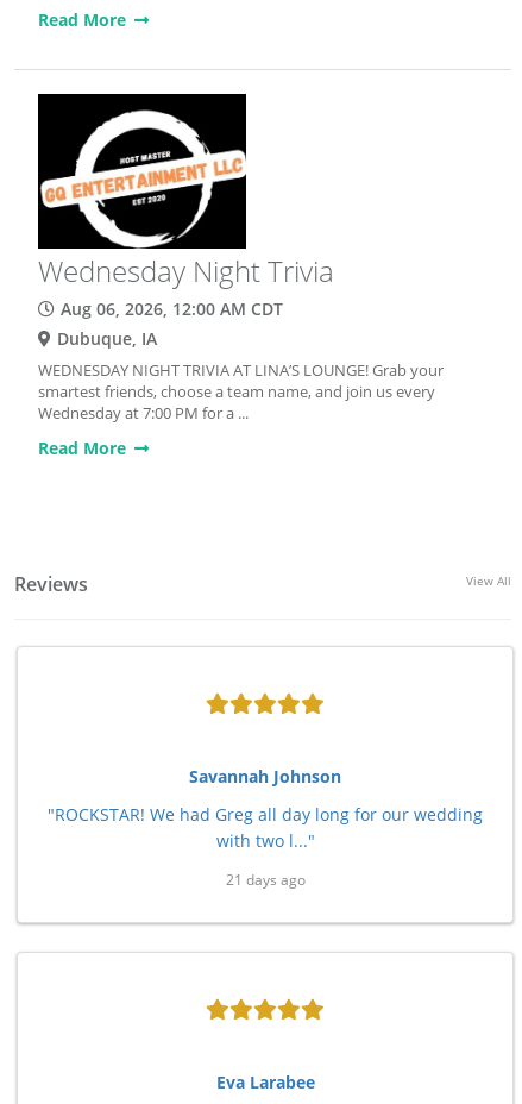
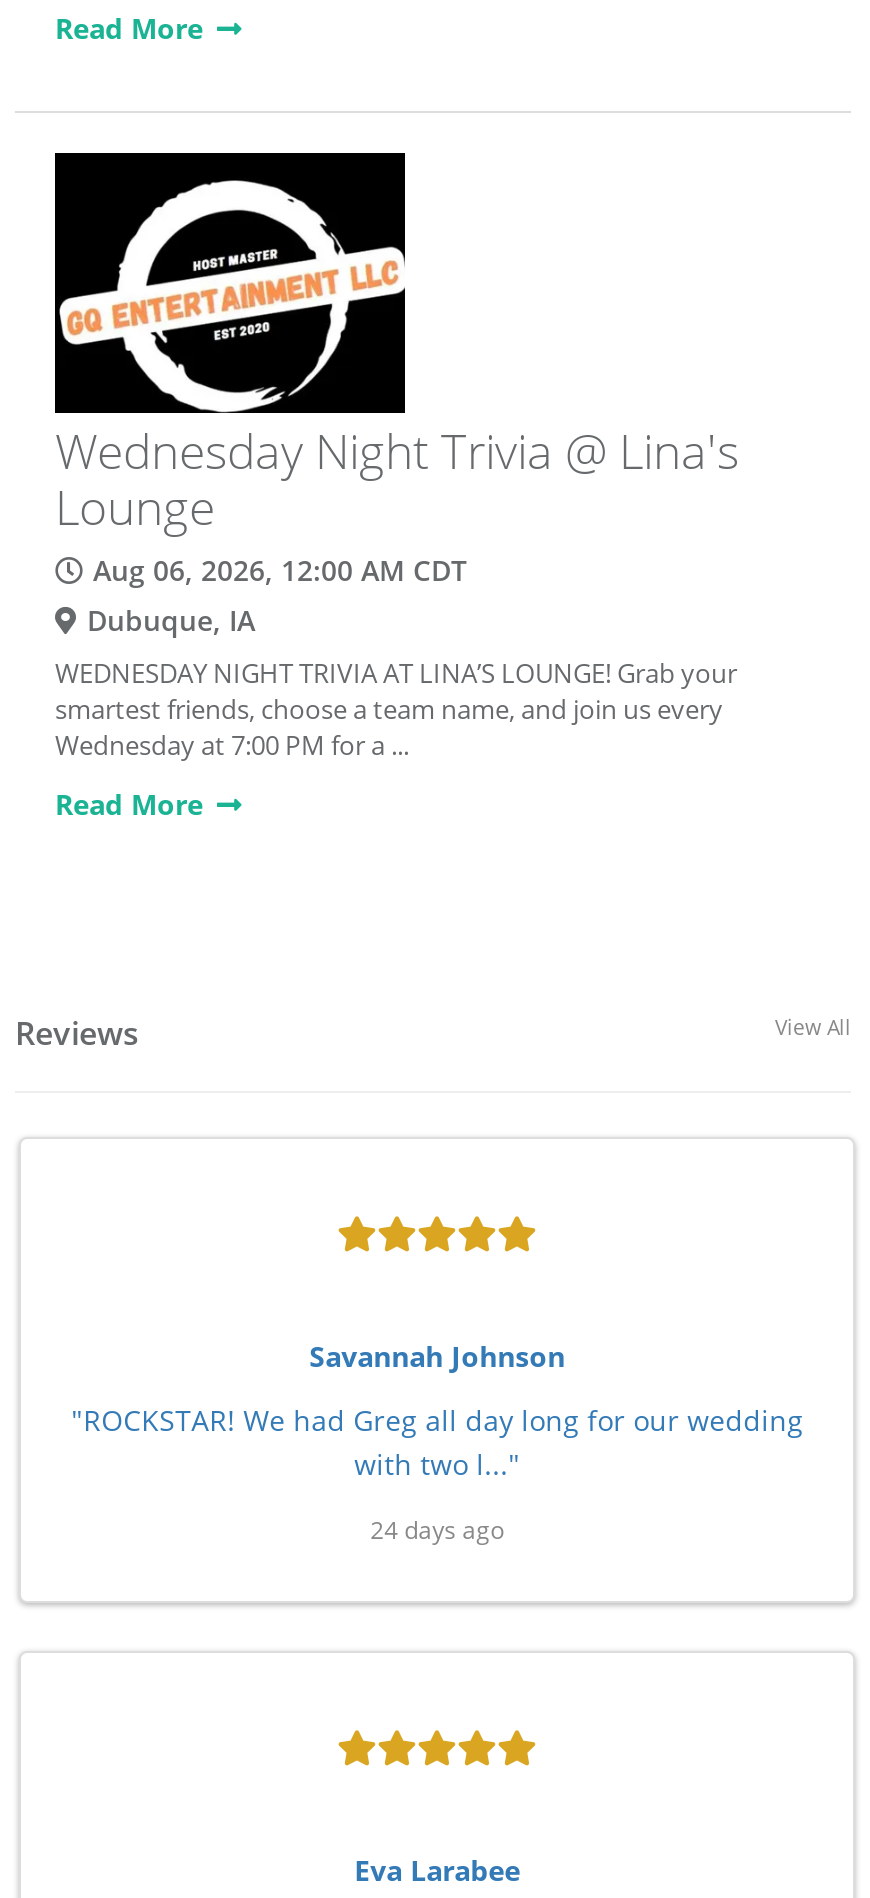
- Wednesday Night Trivia
+ Wednesday Night Trivia @ Lina's
+ Lounge

- 21 days ago
+ 24 days ago
